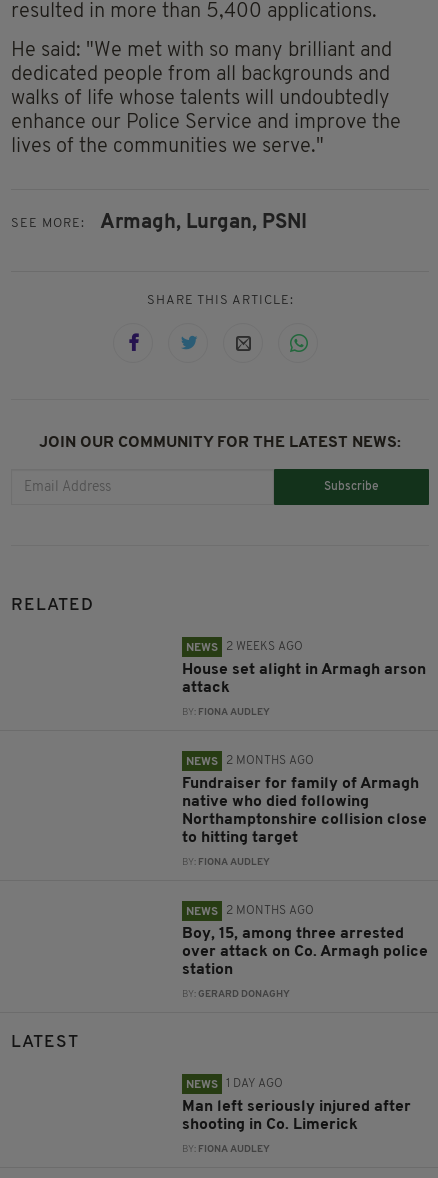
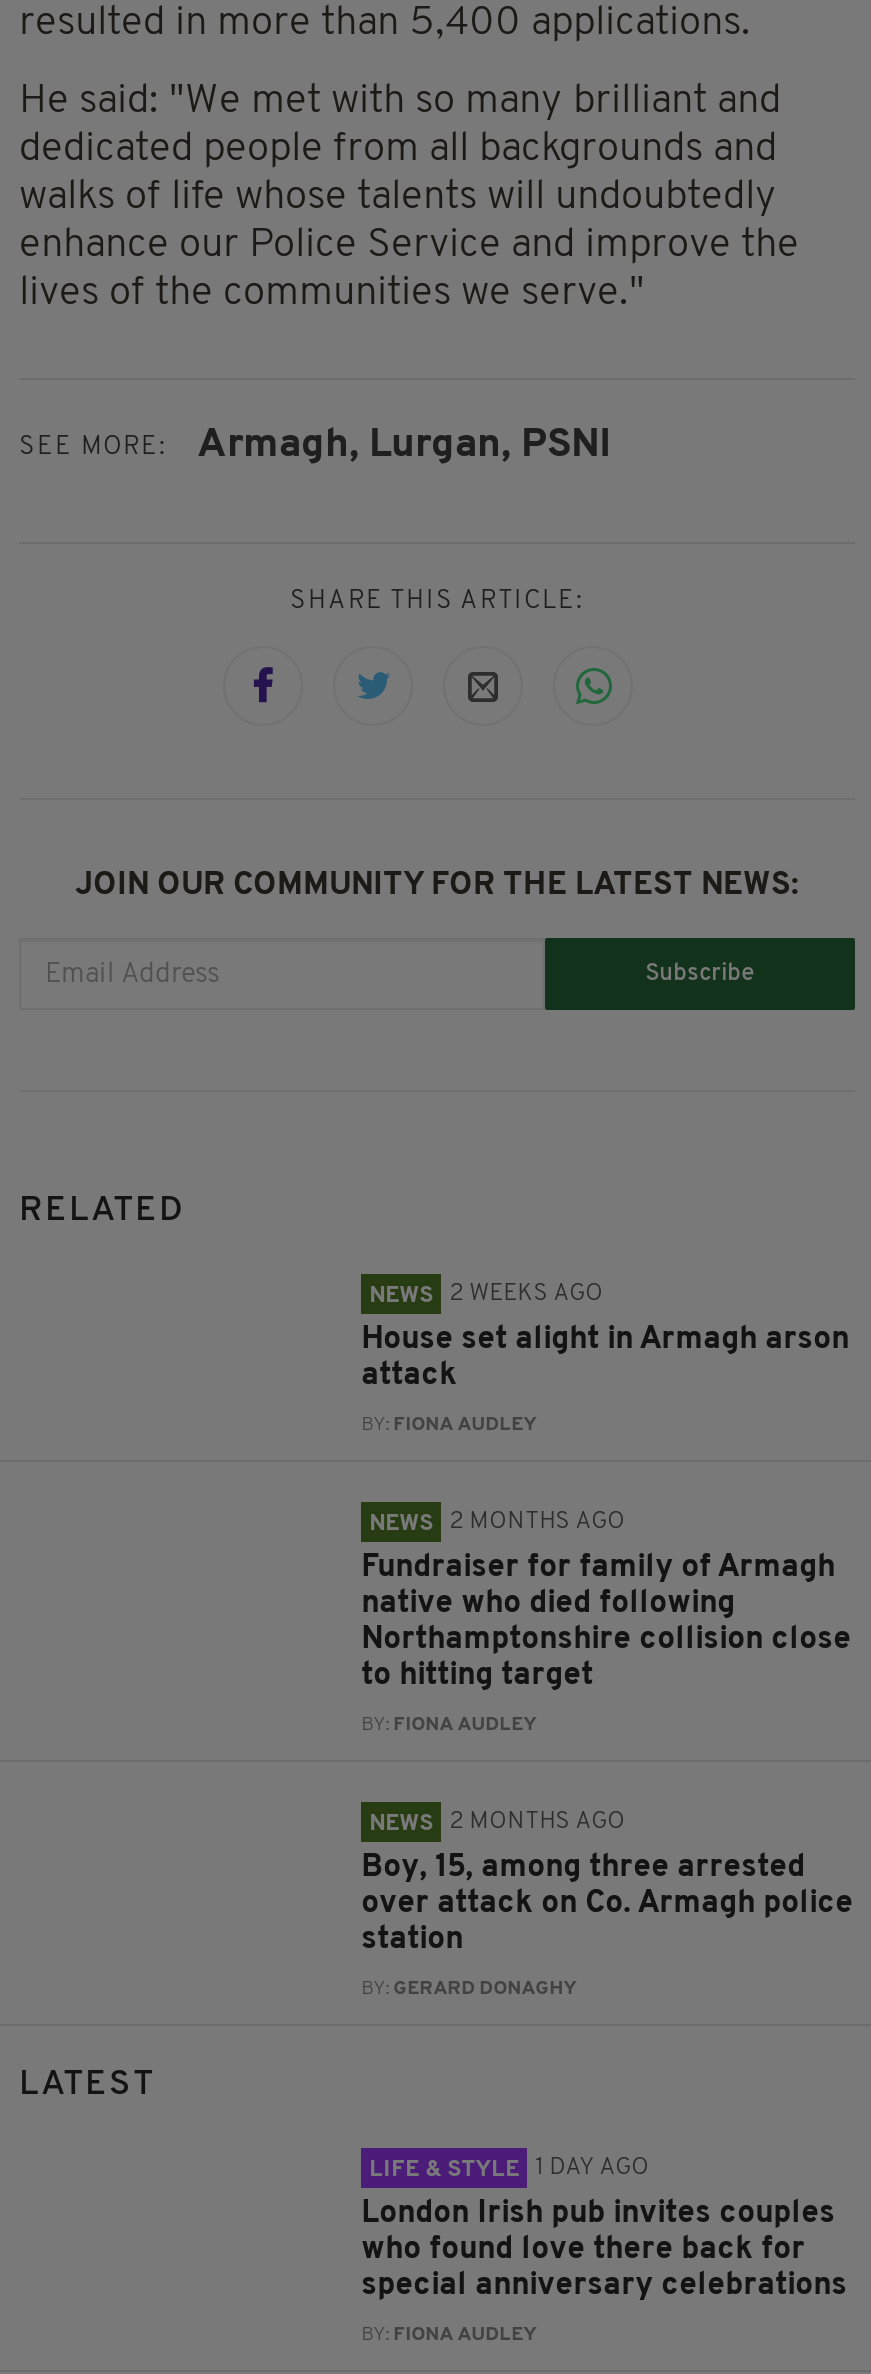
- NEWS
+ LIFE & STYLE

- Man left seriously injured after
- shooting in Co. Limerick
+ London Irish pub invites couples
+ who found love there back for
+ special anniversary celebrations
